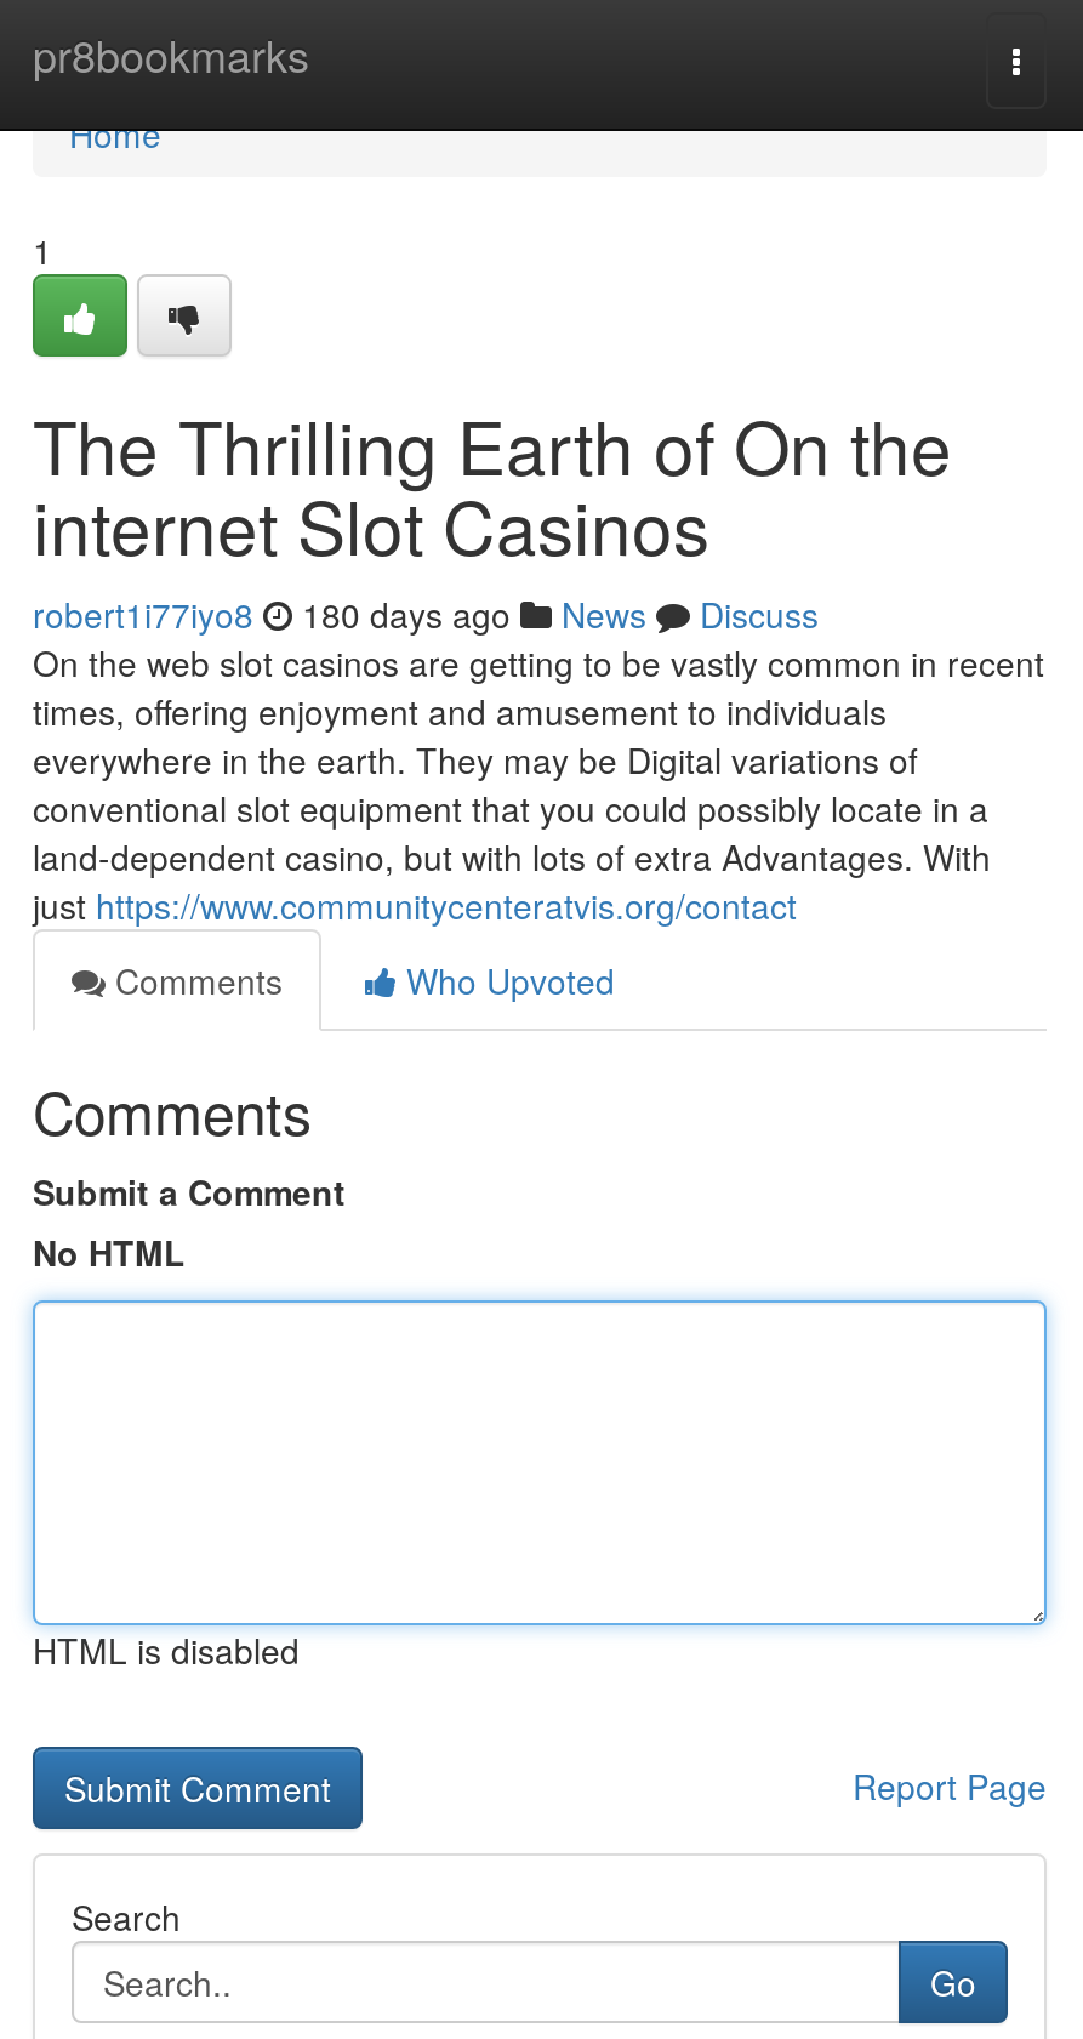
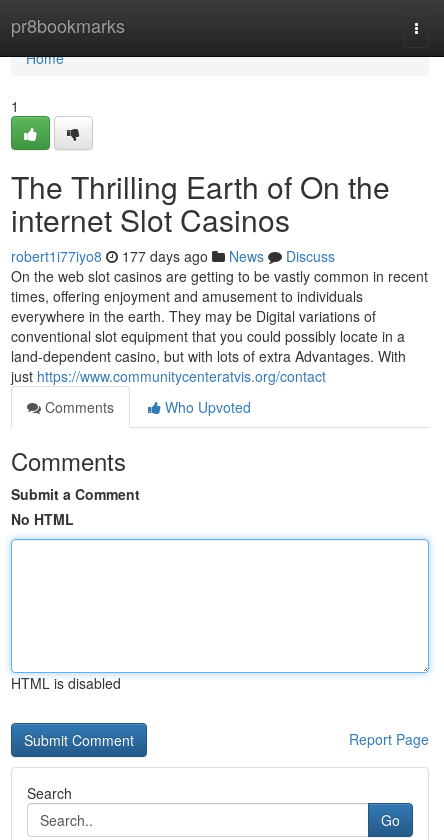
- robert1i77iyo8 180 days ago News Discuss
+ robert1i77iyo8 177 days ago News Discuss
